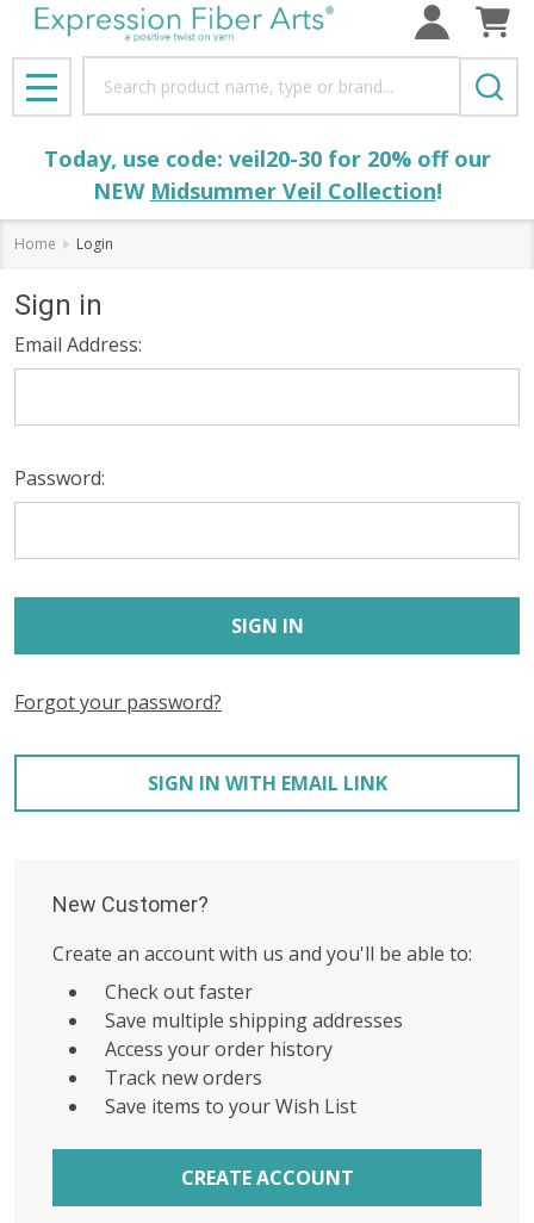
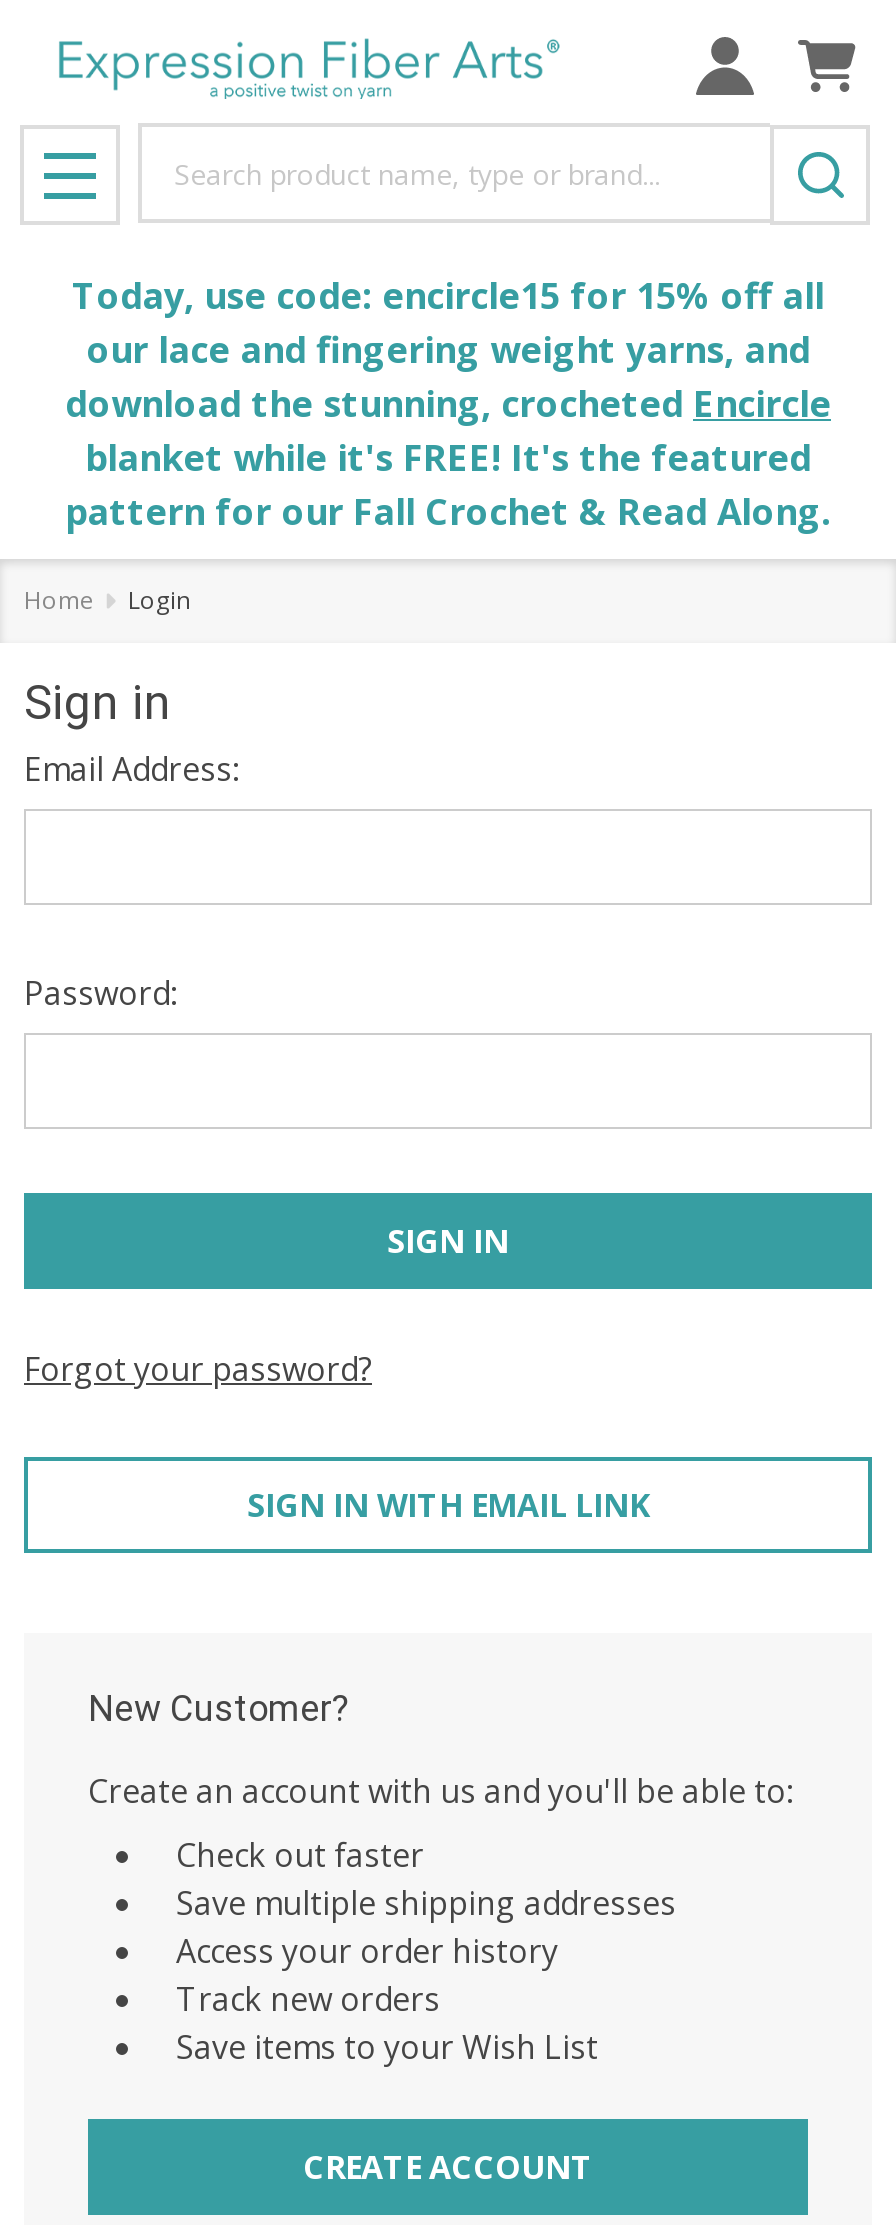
- Today, use code: veil20-30 for 20% off our
- NEW Midsummer Veil Collection!
+ Today, use code: encircle15 for 15% off all
+ our lace and fingering weight yarns, and
+ download the stunning, crocheted Encircle
+ blanket while it's FREE! It's the featured
+ pattern for our Fall Crochet & Read Along.
